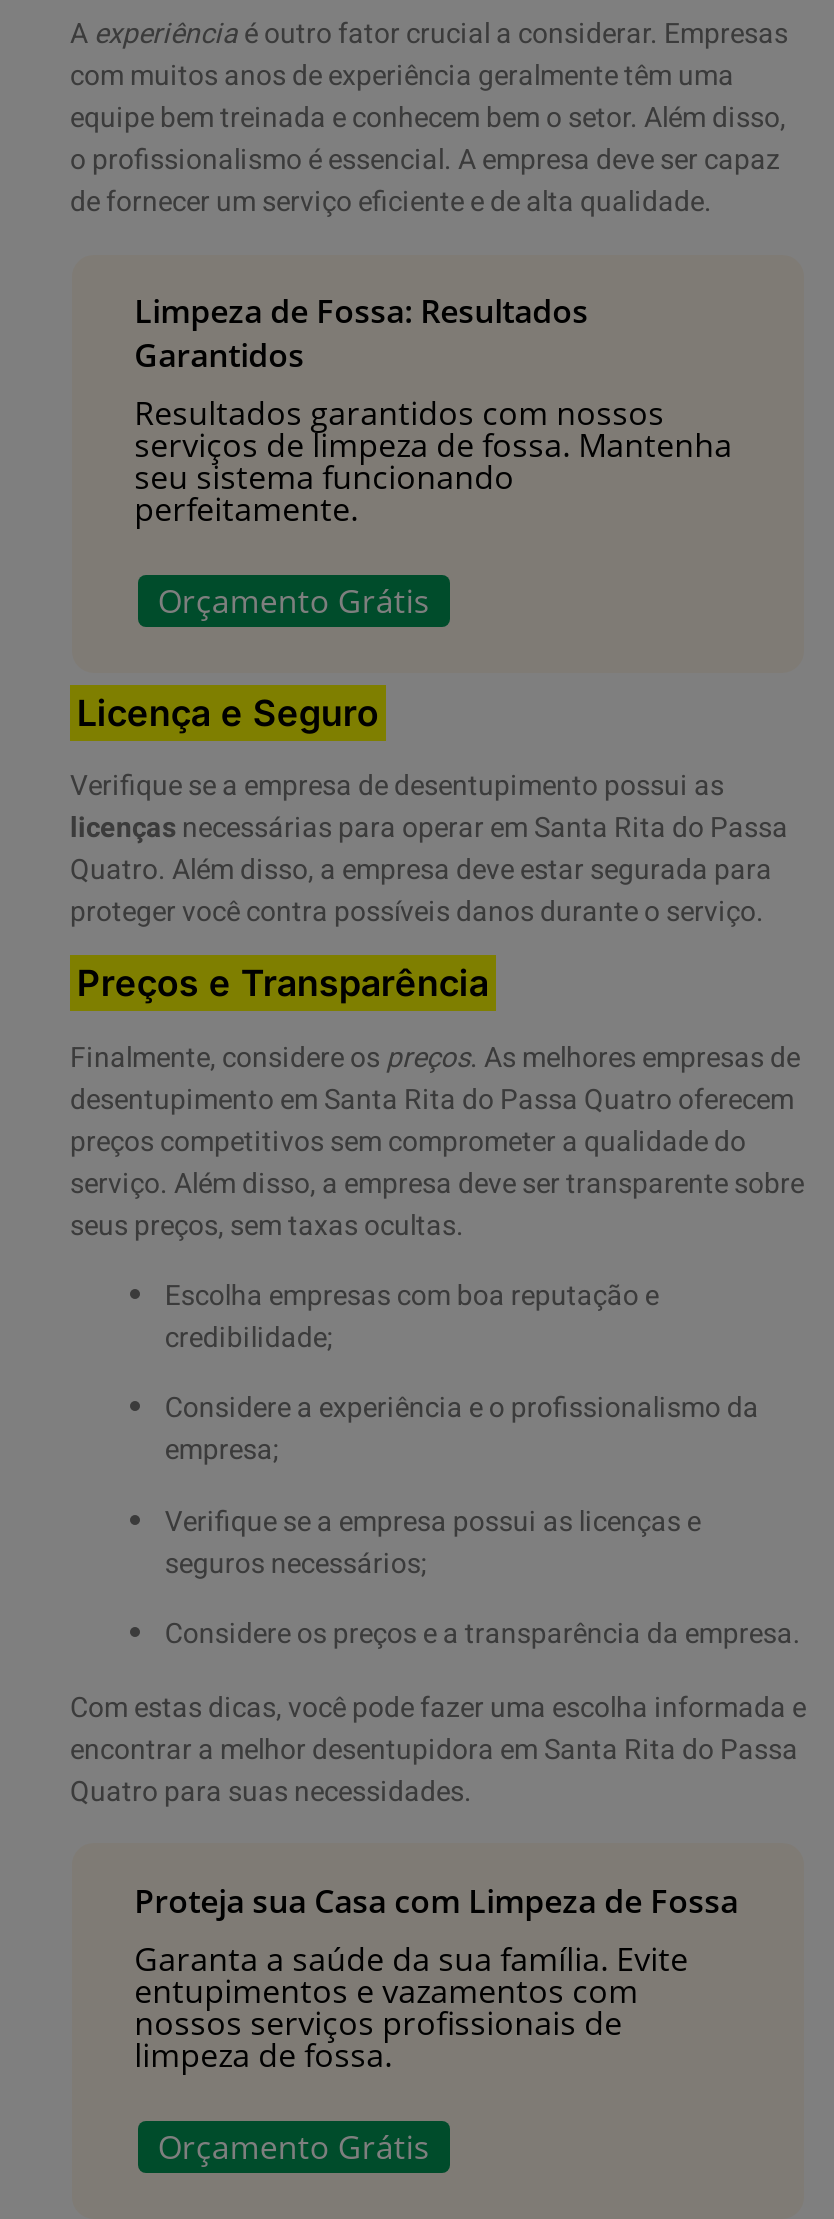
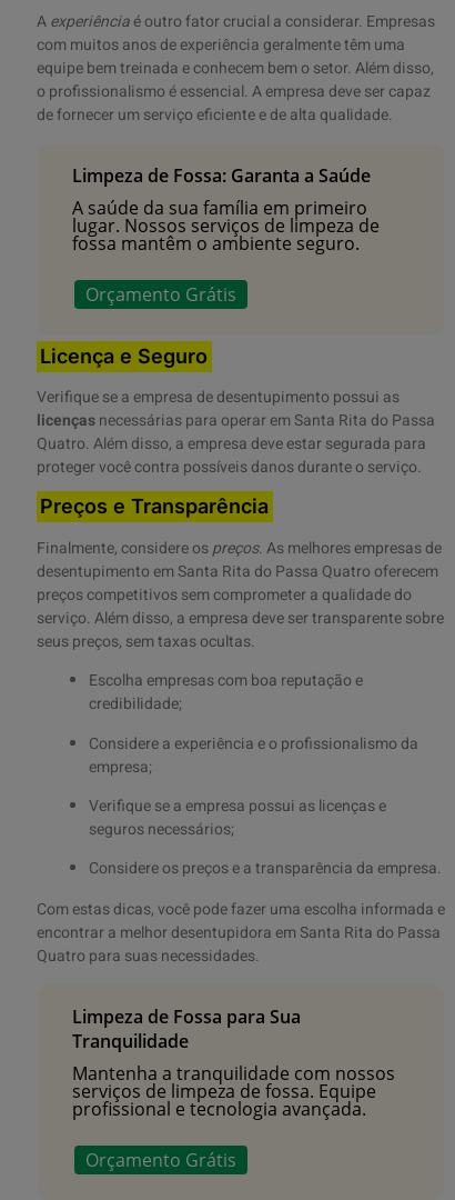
- Limpeza de Fossa: Resultados
- Garantidos
- Resultados garantidos com nossos
- serviços de limpeza de fossa. Mantenha
- seu sistema funcionando
- perfeitamente.
+ Limpeza de Fossa: Garanta a Saúde
+ A saúde da sua família em primeiro
+ lugar. Nossos serviços de limpeza de
+ fossa mantêm o ambiente seguro.

- Proteja sua Casa com Limpeza de Fossa
- Garanta a saúde da sua família. Evite
- entupimentos e vazamentos com
- nossos serviços profissionais de
- limpeza de fossa.
+ Limpeza de Fossa para Sua
+ Tranquilidade
+ Mantenha a tranquilidade com nossos
+ serviços de limpeza de fossa. Equipe
+ profissional e tecnologia avançada.
